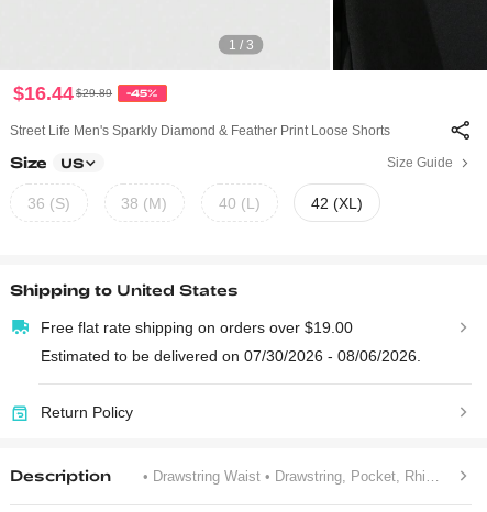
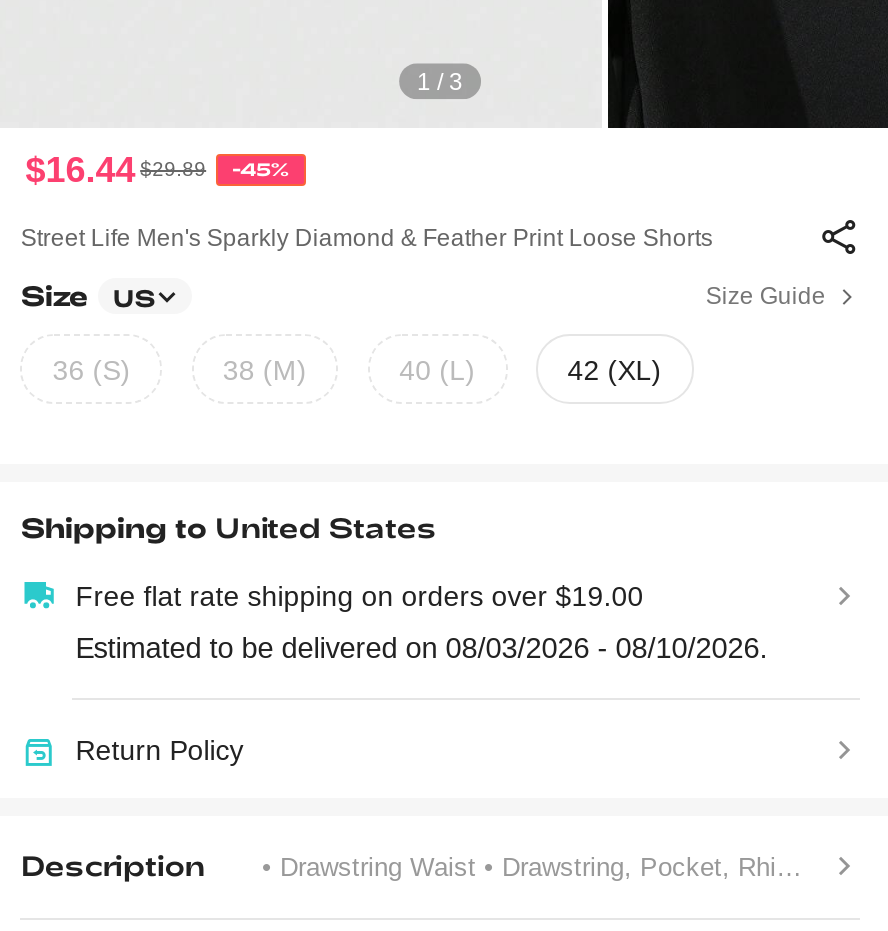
- Estimated to be delivered on 07/30/2026 - 08/06/2026.
+ Estimated to be delivered on 08/03/2026 - 08/10/2026.
